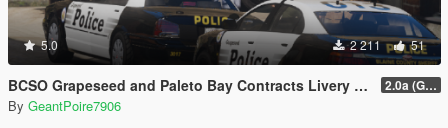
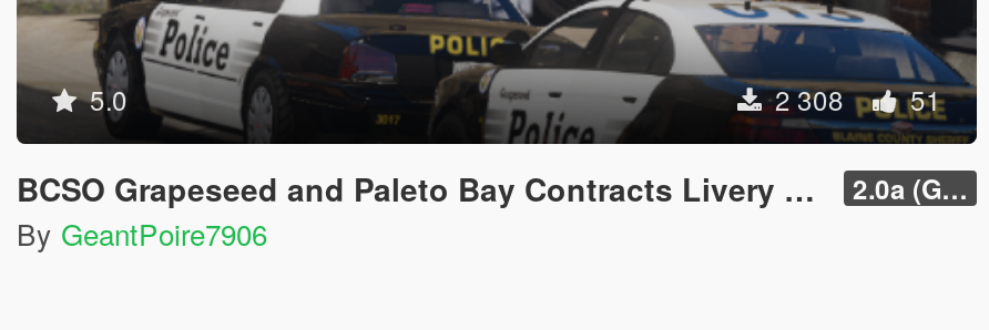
- 2 211 51
+ 2 308 51
